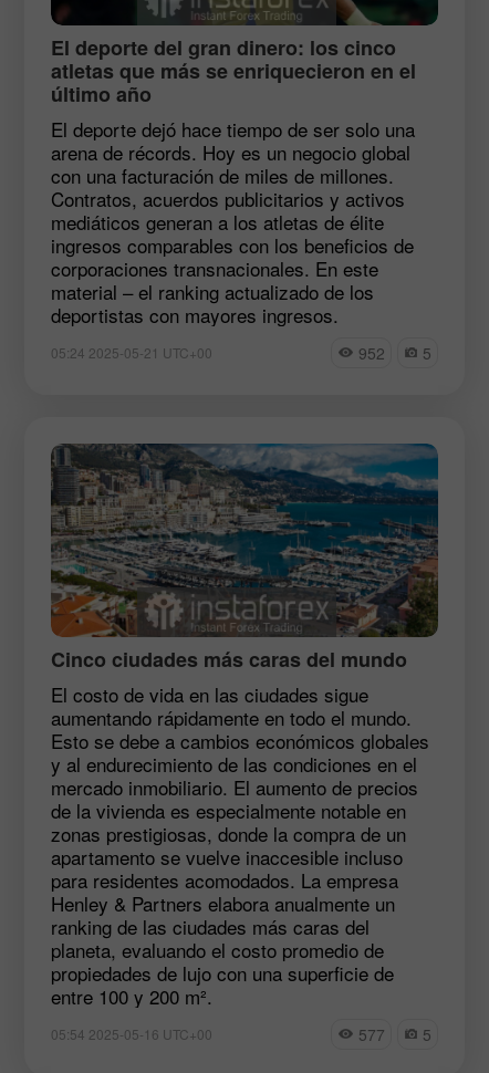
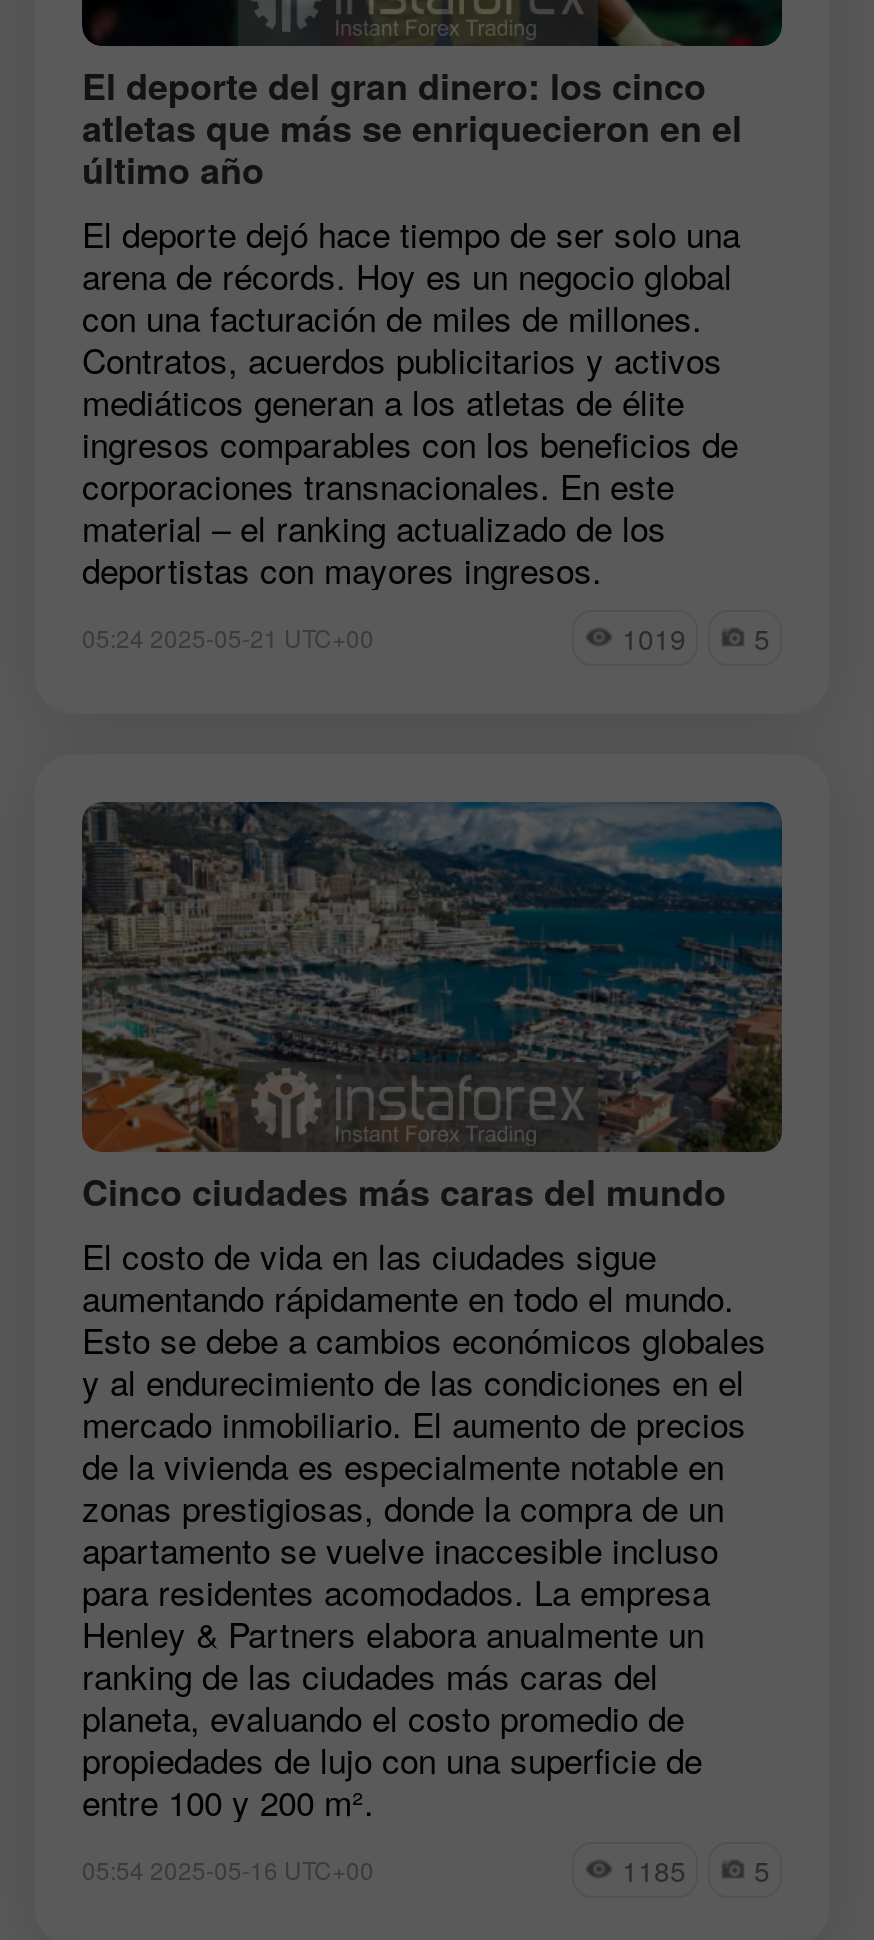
- 952 5
+ 1019 5

- 577 5
+ 1185 5
